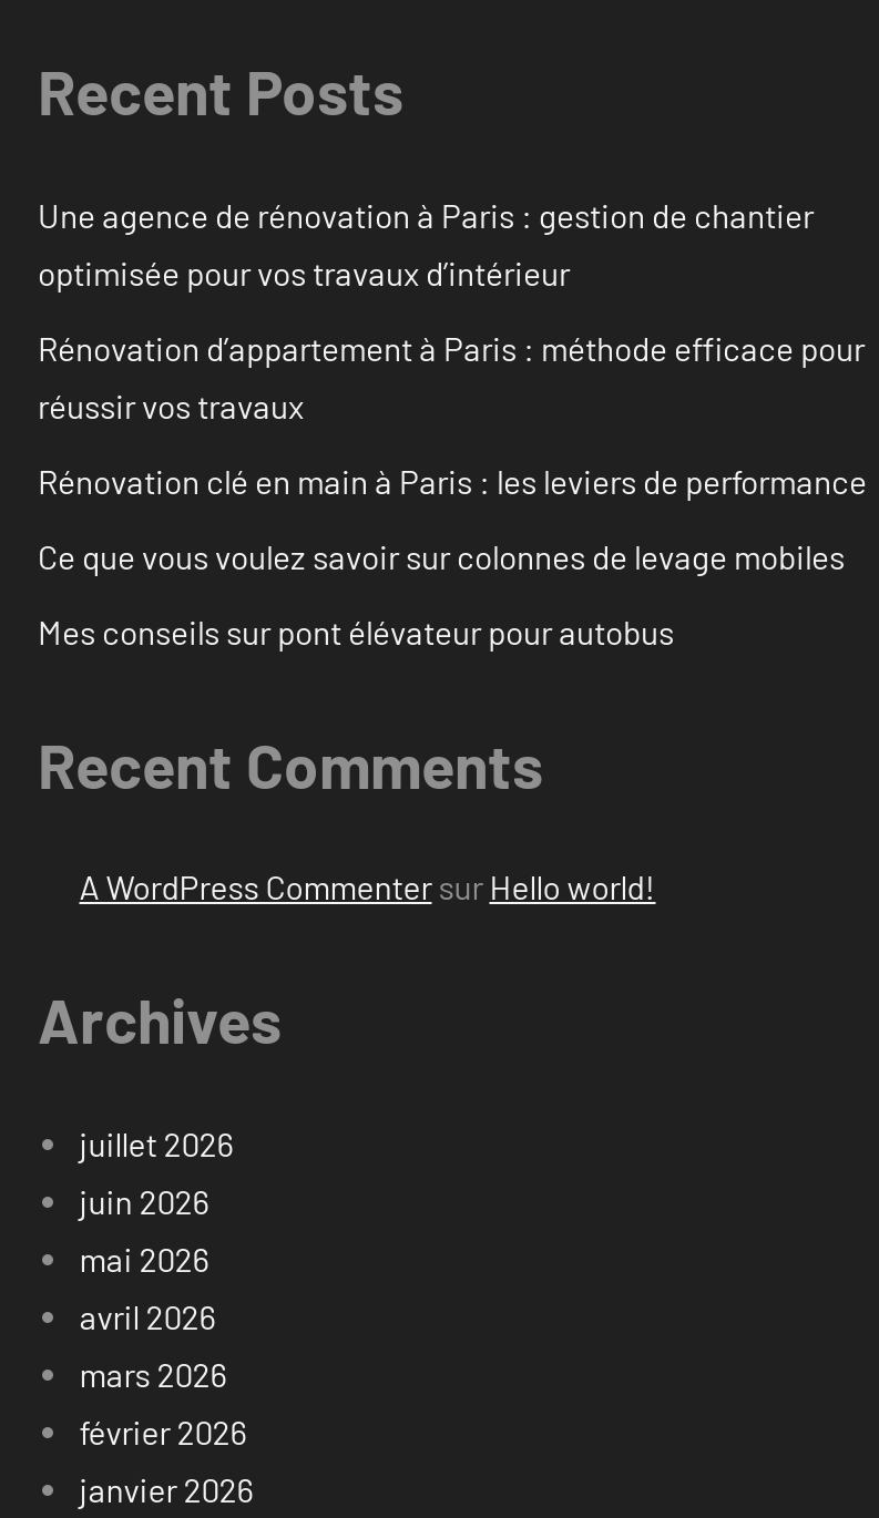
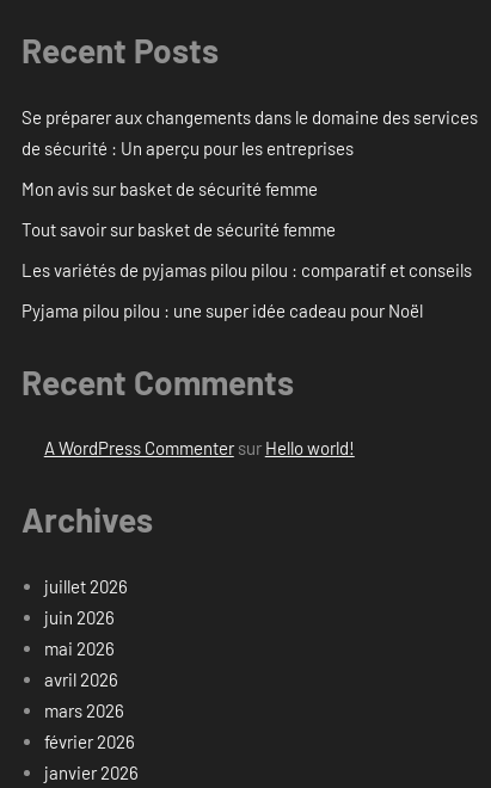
- Une agence de rénovation à Paris : gestion de chantier
- optimisée pour vos travaux d’intérieur
+ Se préparer aux changements dans le domaine des services
+ de sécurité : Un aperçu pour les entreprises

- Rénovation d’appartement à Paris : méthode efficace pour
- réussir vos travaux
+ Mon avis sur basket de sécurité femme

- Rénovation clé en main à Paris : les leviers de performance
+ Tout savoir sur basket de sécurité femme

- Ce que vous voulez savoir sur colonnes de levage mobiles
+ Les variétés de pyjamas pilou pilou : comparatif et conseils

- Mes conseils sur pont élévateur pour autobus
+ Pyjama pilou pilou : une super idée cadeau pour Noël
